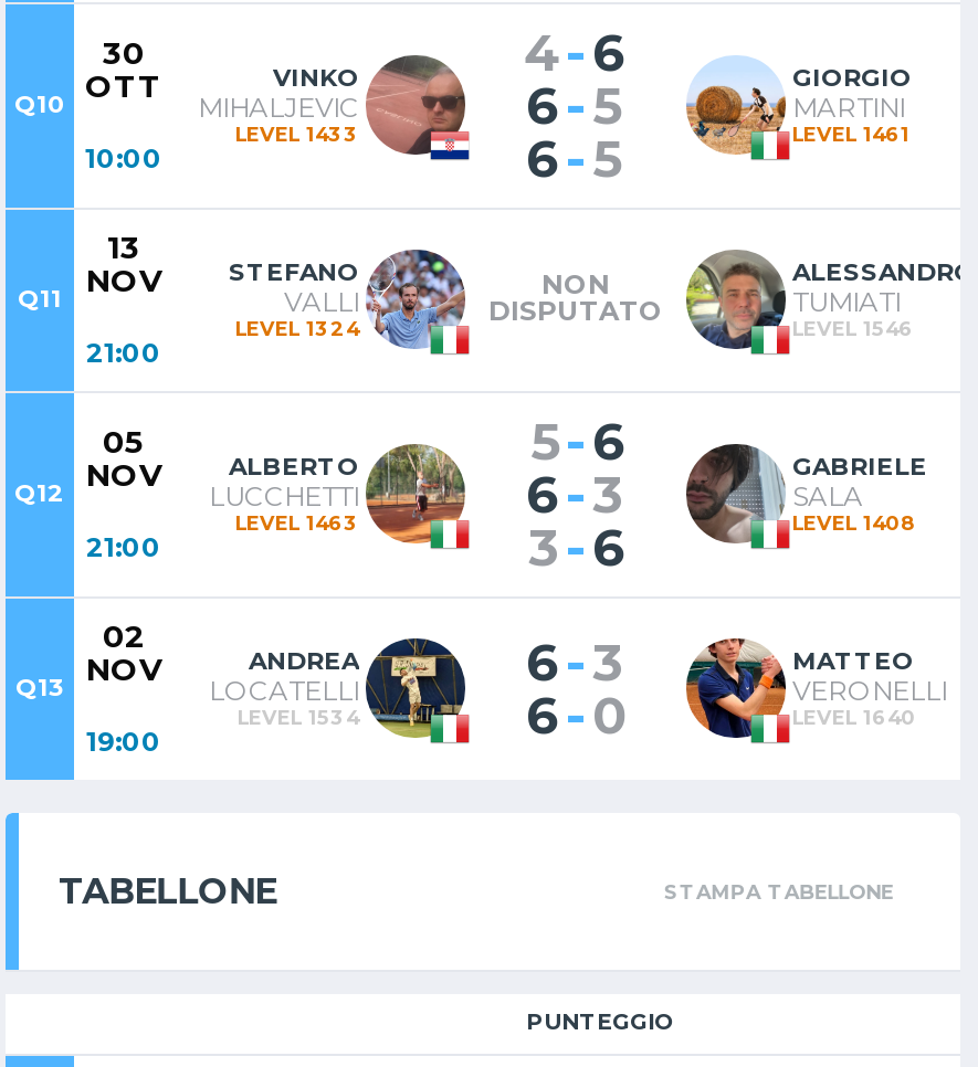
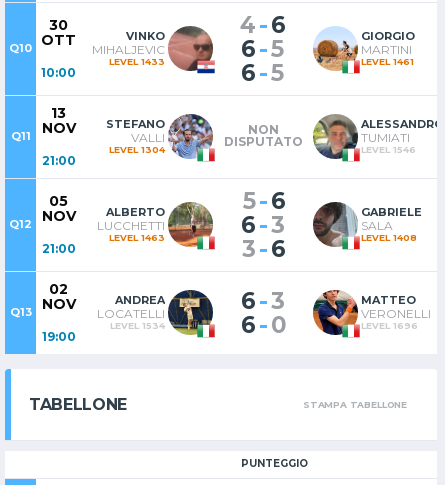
- LEVEL 1324
+ LEVEL 1304

- LEVEL 1640
+ LEVEL 1696
